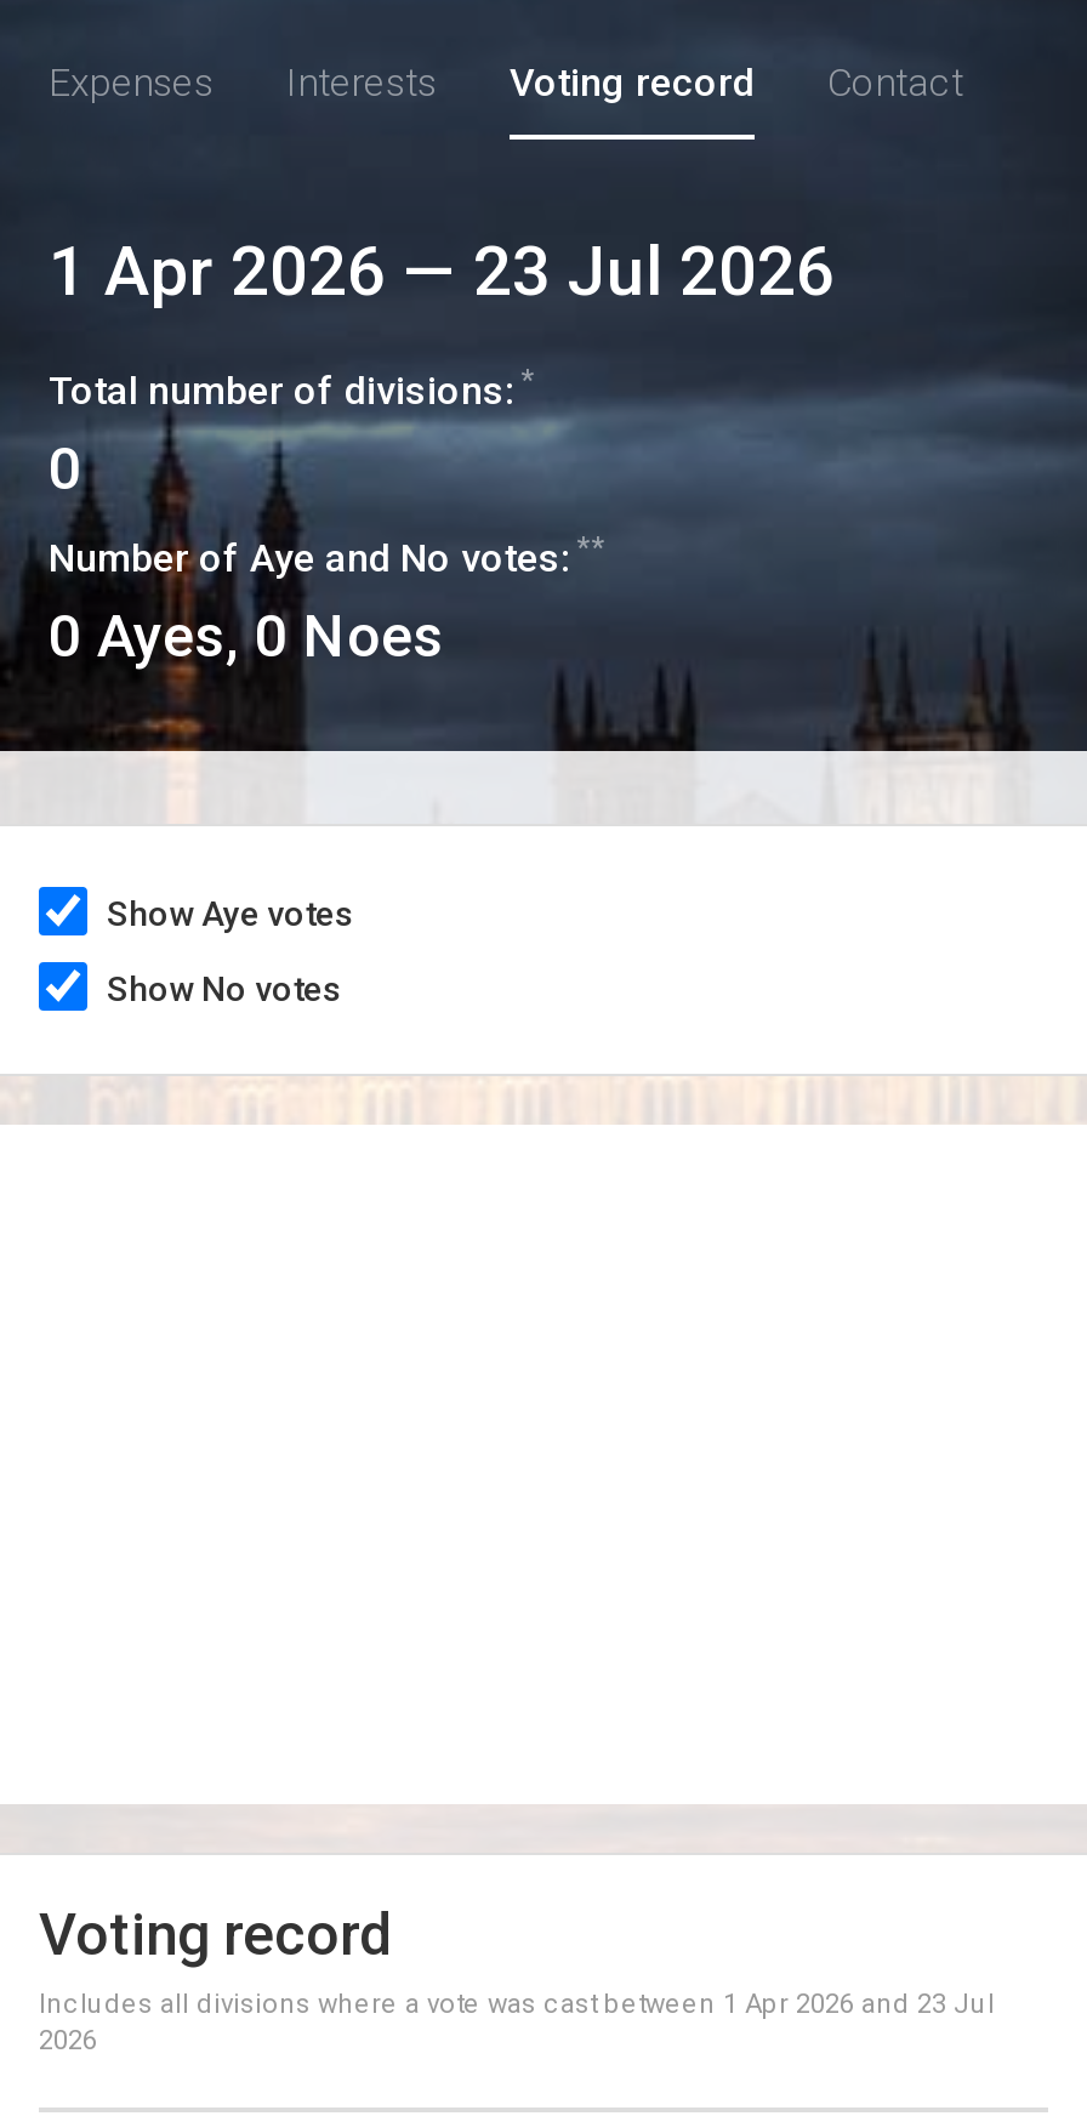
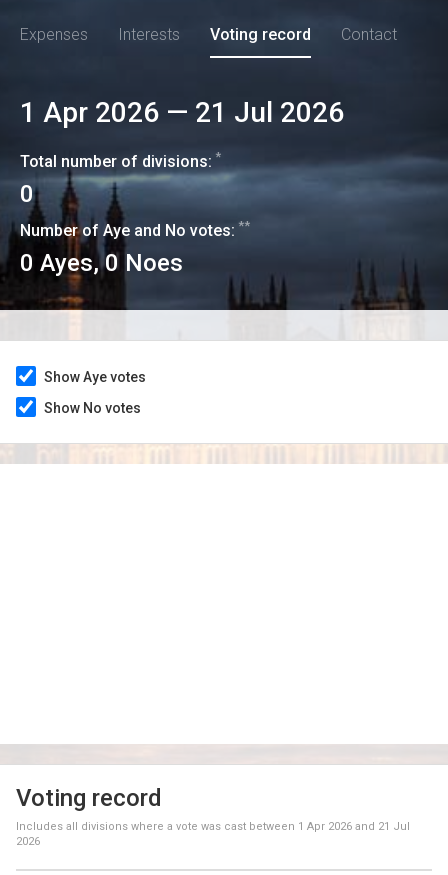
- 1 Apr 2026 — 23 Jul 2026
+ 1 Apr 2026 — 21 Jul 2026

- Includes all divisions where a vote was cast between 1 Apr 2026 and 23 Jul
+ Includes all divisions where a vote was cast between 1 Apr 2026 and 21 Jul
